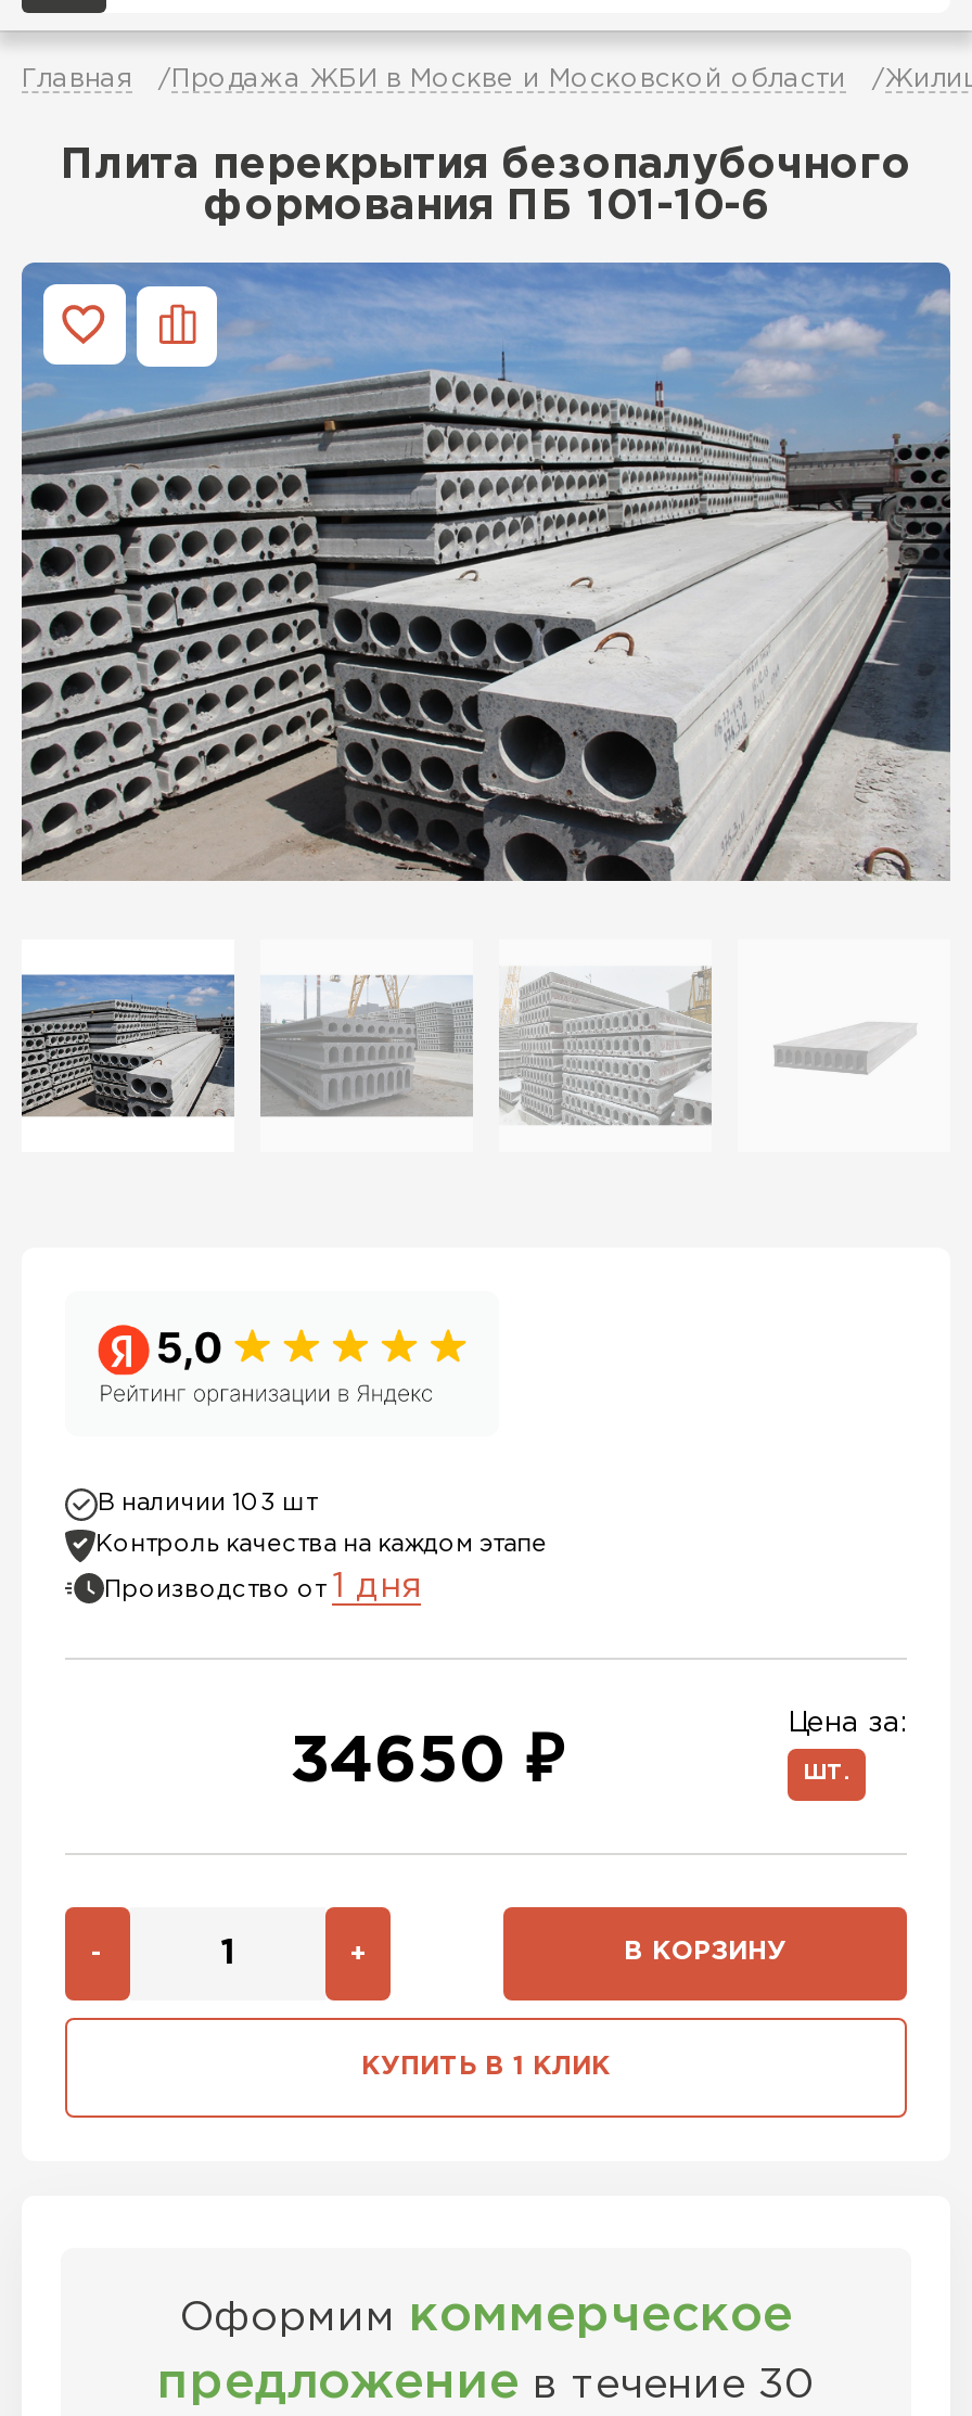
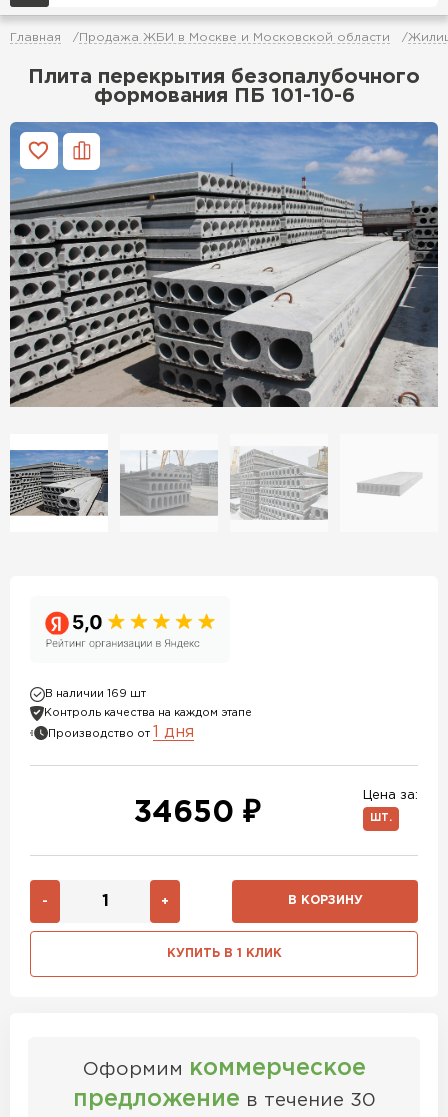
- В наличии 103 шт
+ В наличии 169 шт
